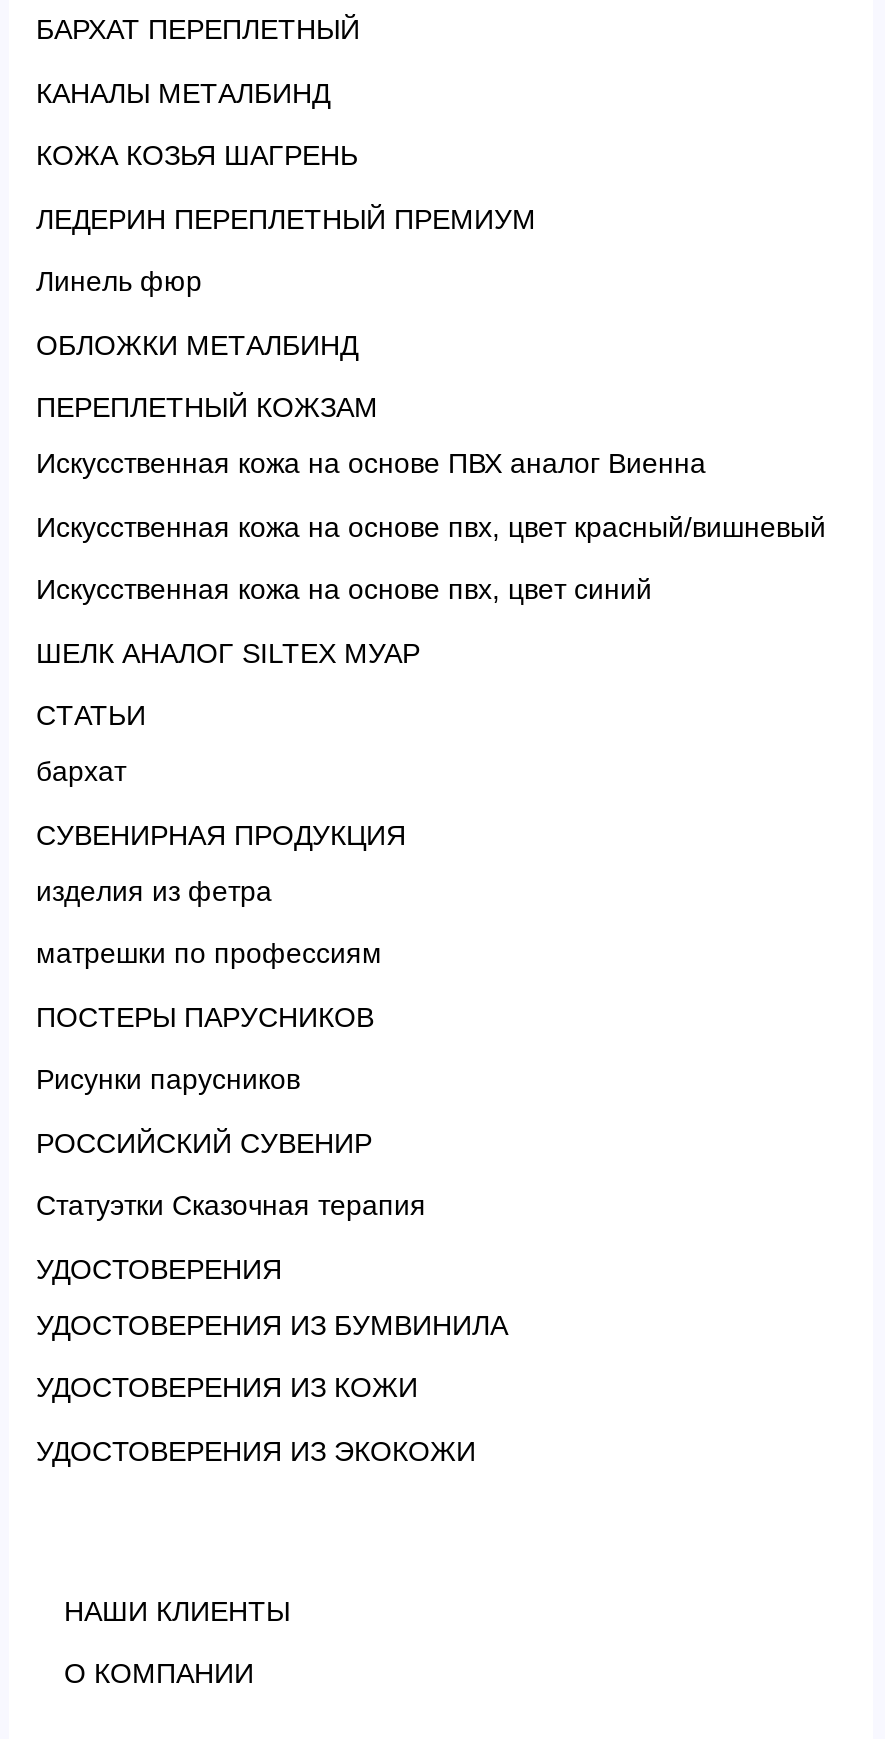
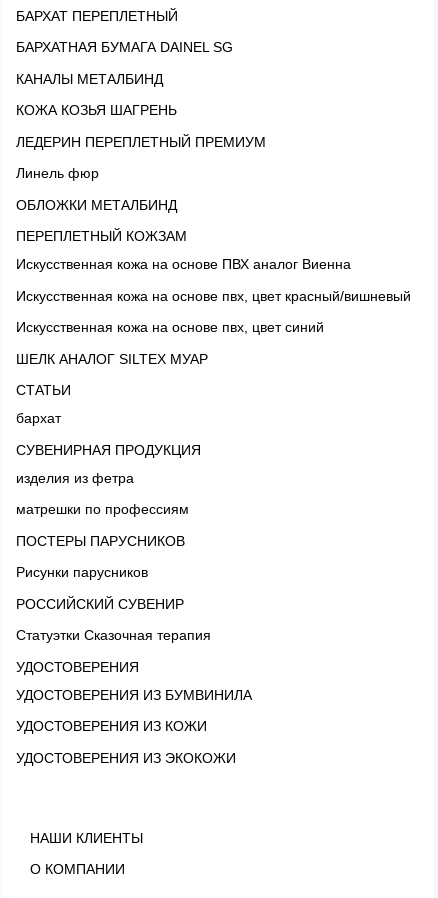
+ БАРХАТНАЯ БУМАГА DAINEL SG
